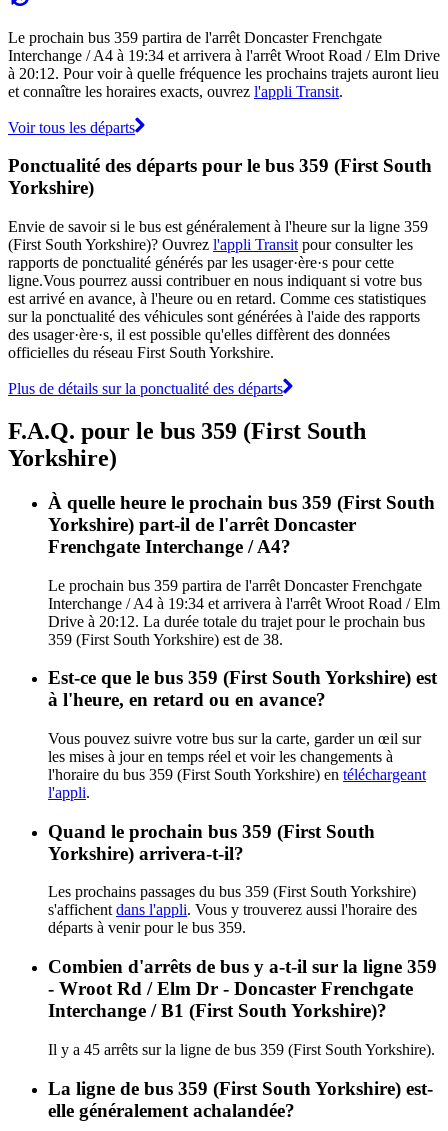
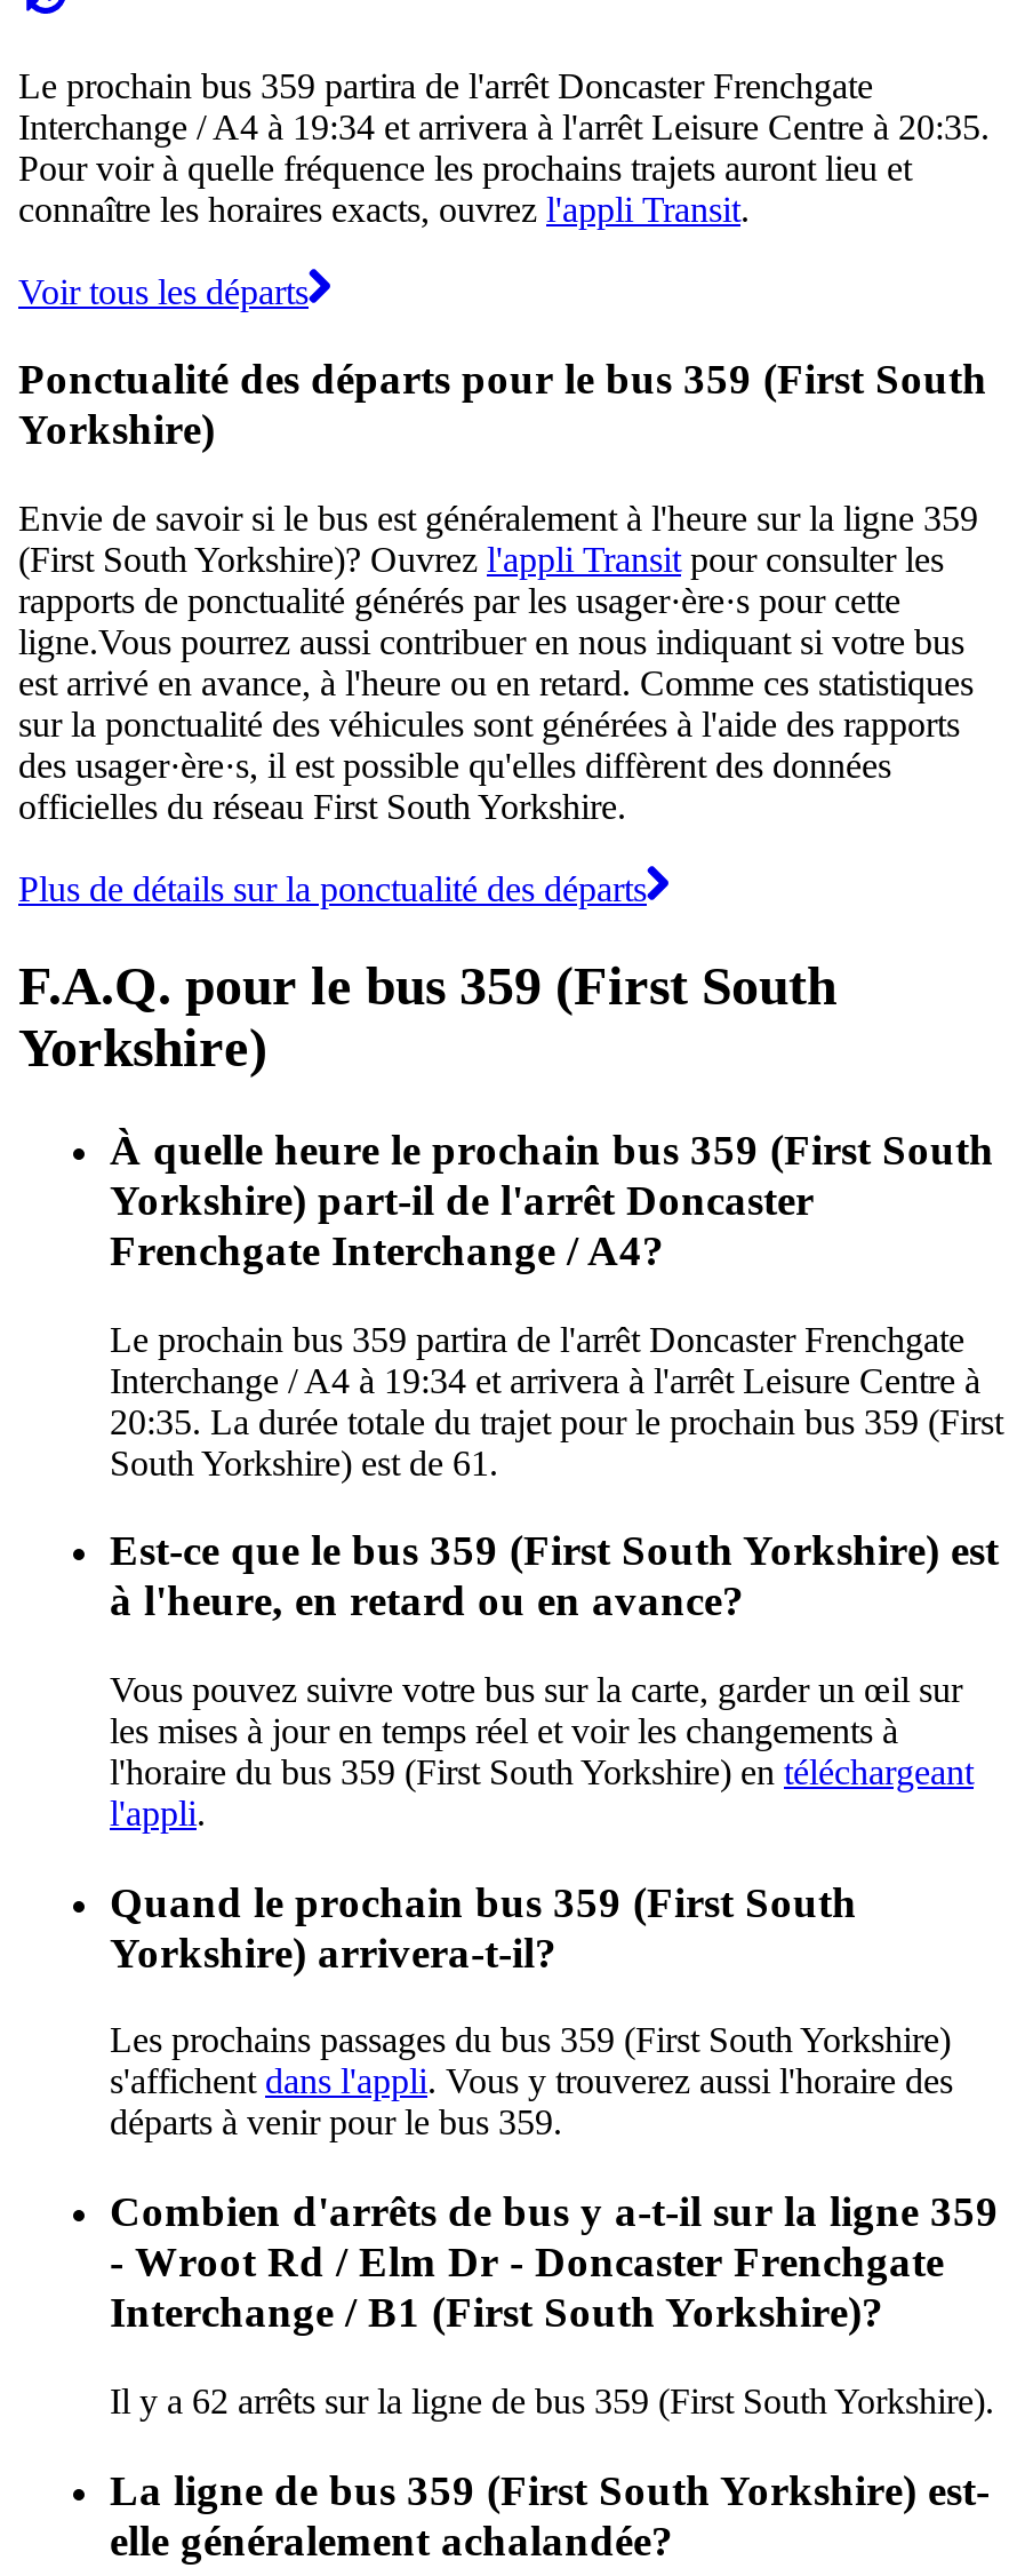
- Interchange / A4 à 19:34 et arrivera à l'arrêt Wroot Road / Elm Drive
- à 20:12. Pour voir à quelle fréquence les prochains trajets auront lieu
- et connaître les horaires exacts, ouvrez l'appli Transit.
+ Interchange / A4 à 19:34 et arrivera à l'arrêt Leisure Centre à 20:35.
+ Pour voir à quelle fréquence les prochains trajets auront lieu et
+ connaître les horaires exacts, ouvrez l'appli Transit.

- Interchange / A4 à 19:34 et arrivera à l'arrêt Wroot Road / Elm
- Drive à 20:12. La durée totale du trajet pour le prochain bus
- 359 (First South Yorkshire) est de 38.
+ Interchange / A4 à 19:34 et arrivera à l'arrêt Leisure Centre à
+ 20:35. La durée totale du trajet pour le prochain bus 359 (First
+ South Yorkshire) est de 61.

- Il y a 45 arrêts sur la ligne de bus 359 (First South Yorkshire).
+ Il y a 62 arrêts sur la ligne de bus 359 (First South Yorkshire).
